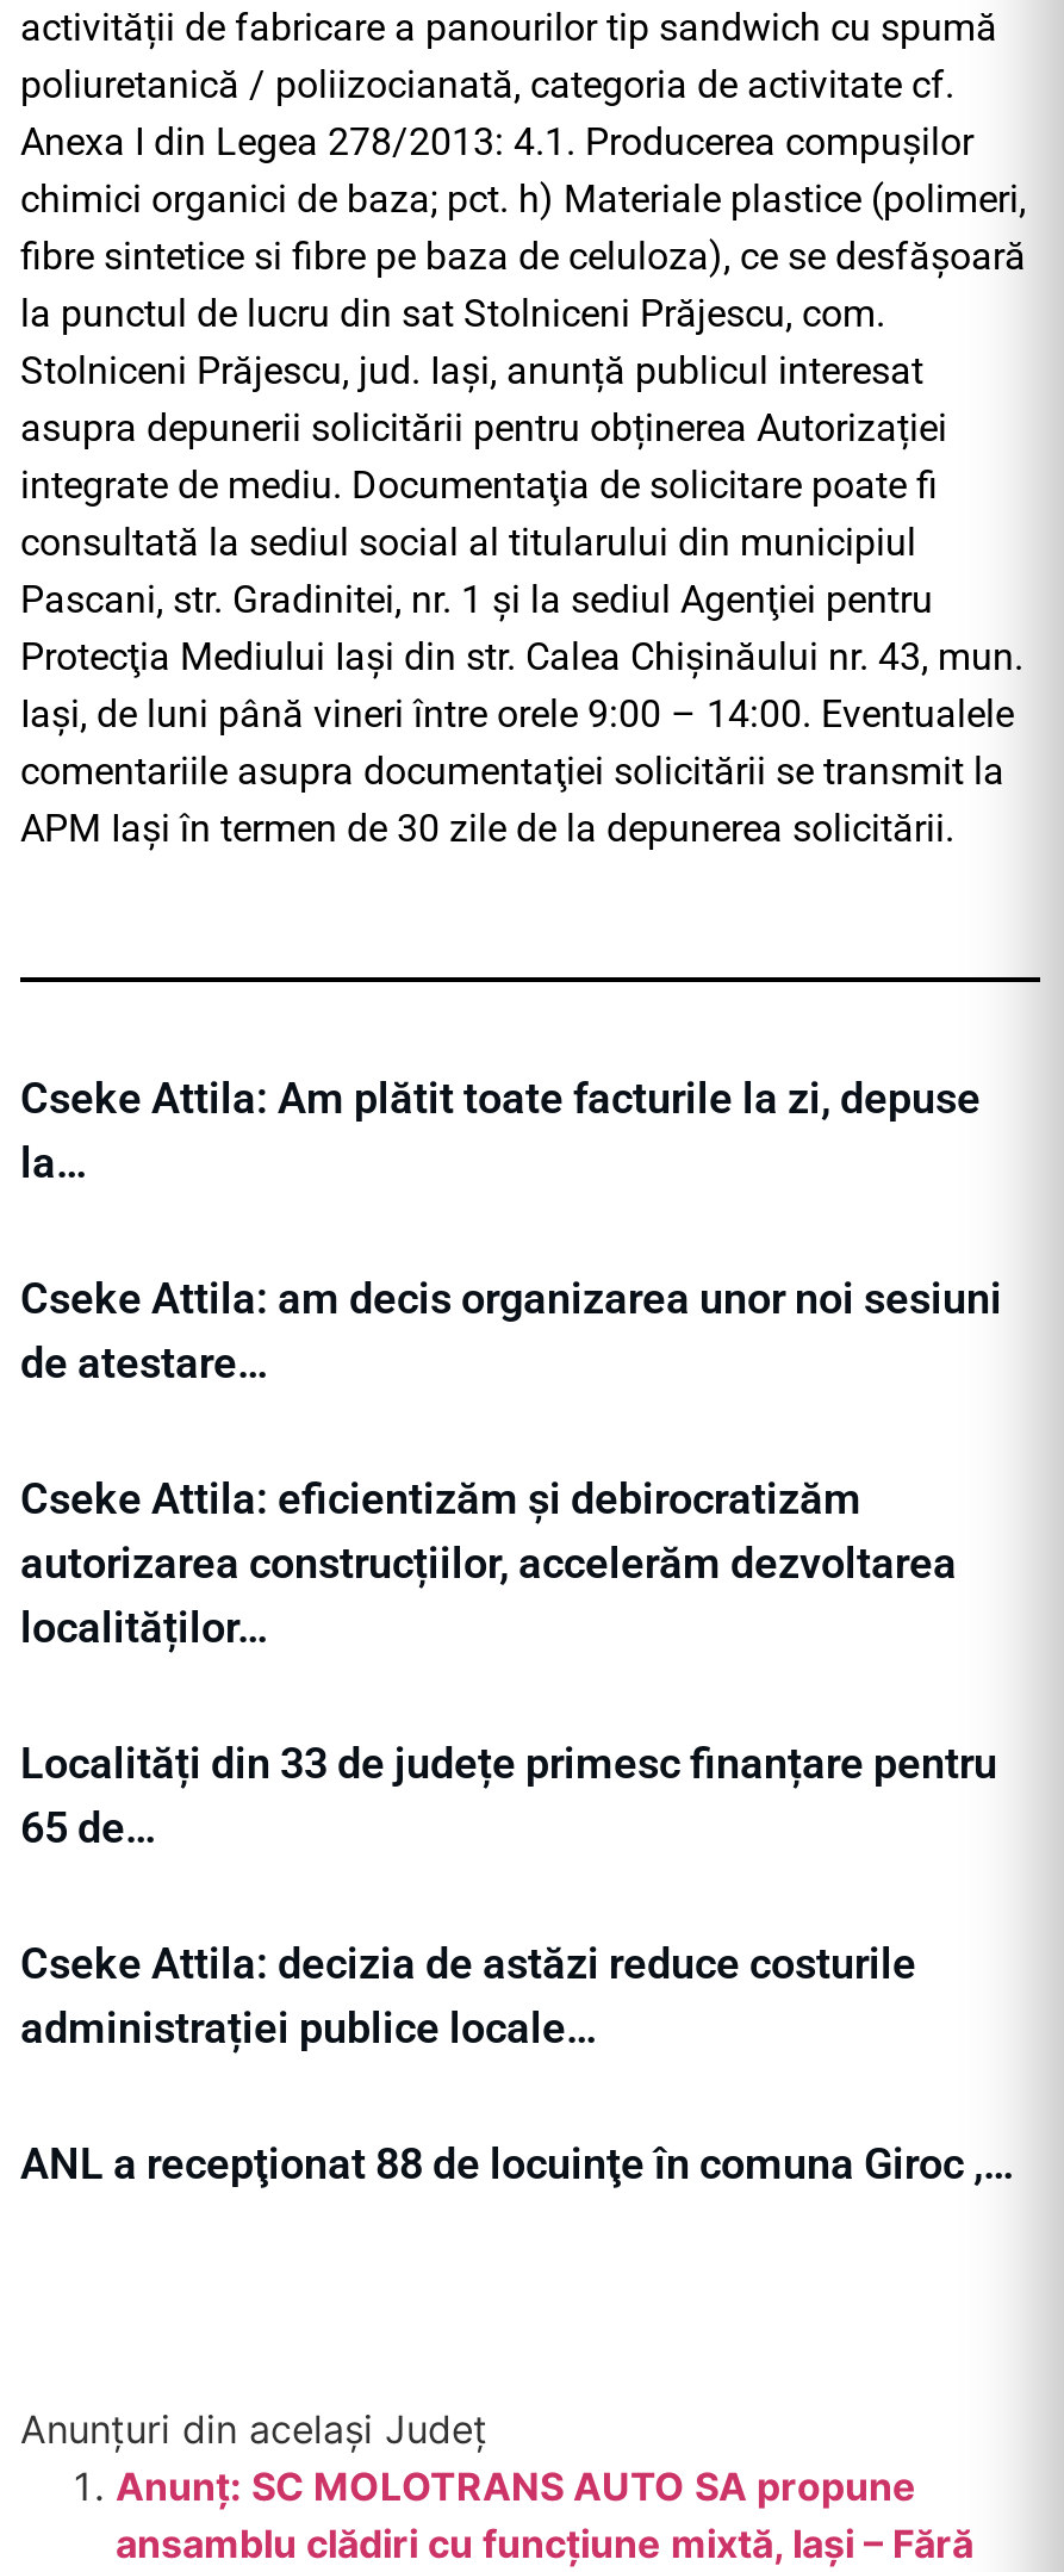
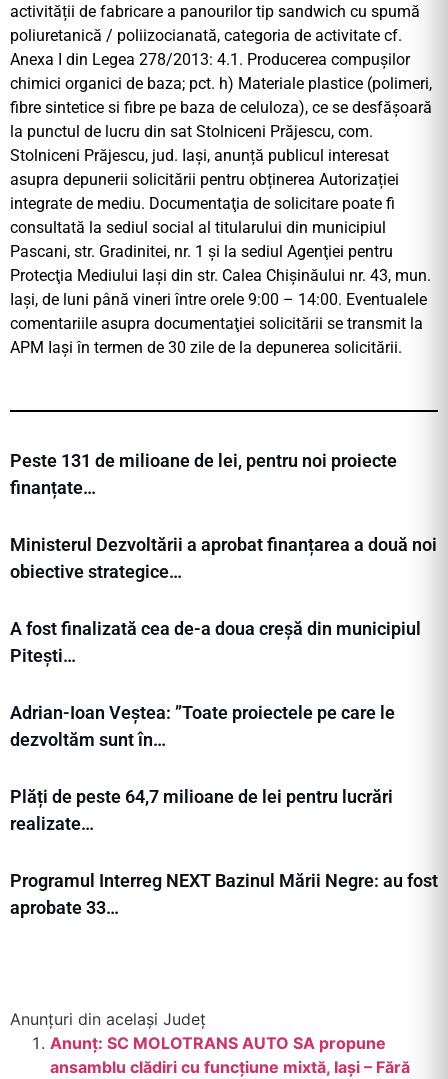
- Cseke Attila: Am plătit toate facturile la zi, depuse
- la…
+ Peste 131 de milioane de lei, pentru noi proiecte
+ finanțate…

- Cseke Attila: am decis organizarea unor noi sesiuni
- de atestare…
+ Ministerul Dezvoltării a aprobat finanțarea a două noi
+ obiective strategice…

- Cseke Attila: eficientizăm și debirocratizăm
- autorizarea construcțiilor, accelerăm dezvoltarea
- localităților…
+ A fost finalizată cea de-a doua creșă din municipiul
+ Pitești…

- Localități din 33 de județe primesc finanțare pentru
- 65 de…
+ Adrian-Ioan Veștea: ”Toate proiectele pe care le
+ dezvoltăm sunt în…

- Cseke Attila: decizia de astăzi reduce costurile
- administrației publice locale…
+ Plăți de peste 64,7 milioane de lei pentru lucrări
+ realizate…

- ANL a recepţionat 88 de locuinţe în comuna Giroc ,…
+ Programul Interreg NEXT Bazinul Mării Negre: au fost
+ aprobate 33…
